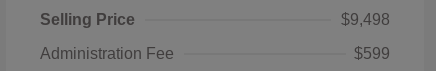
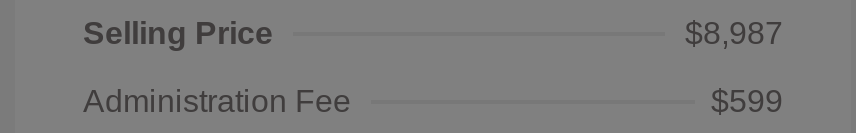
- $9,498
+ $8,987
